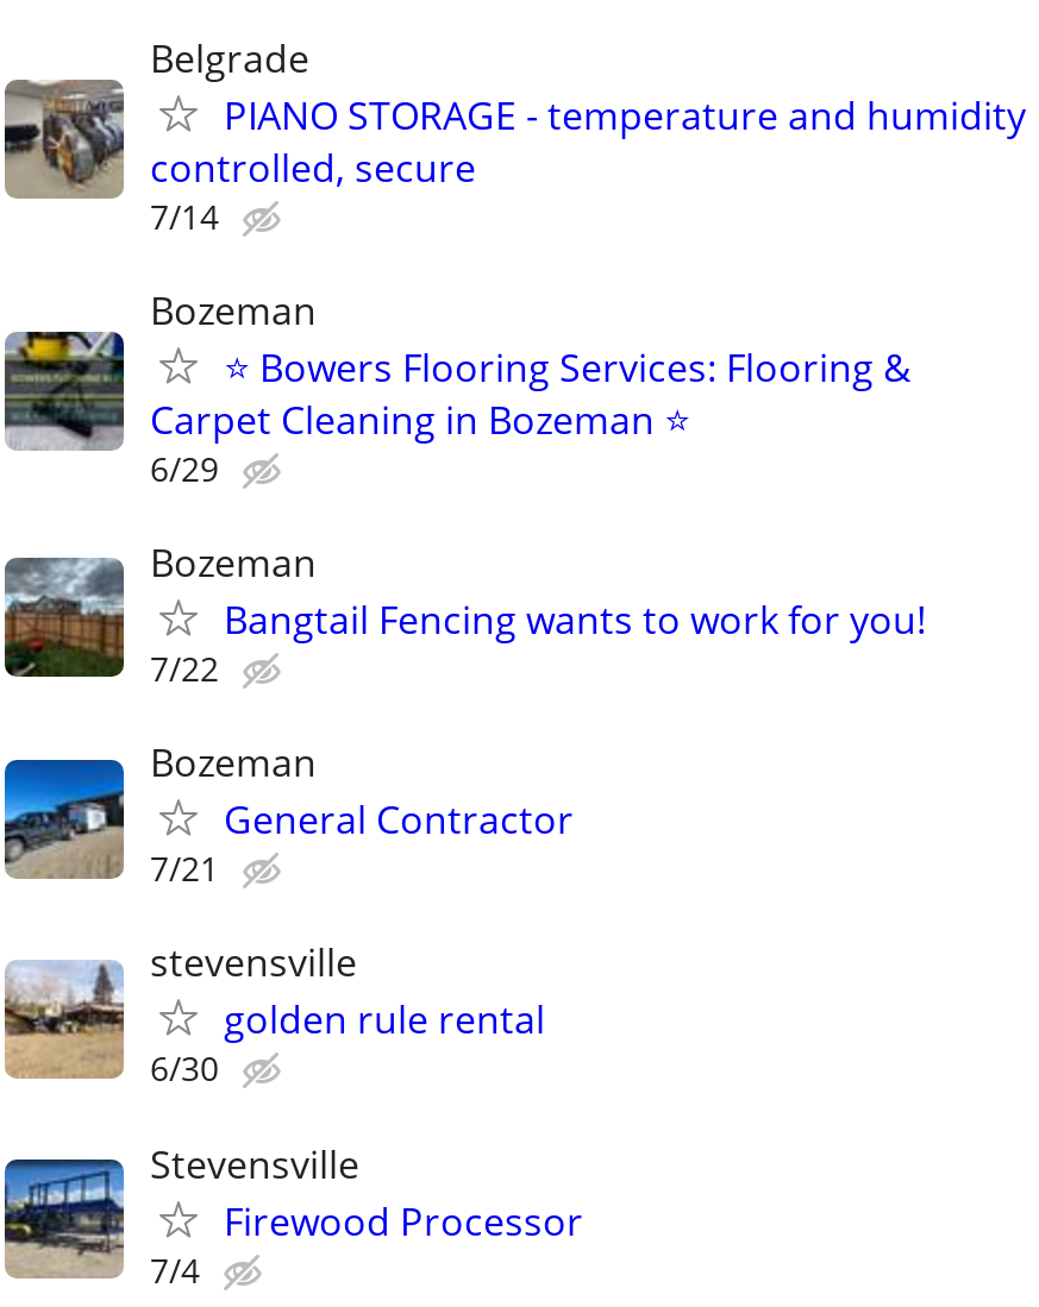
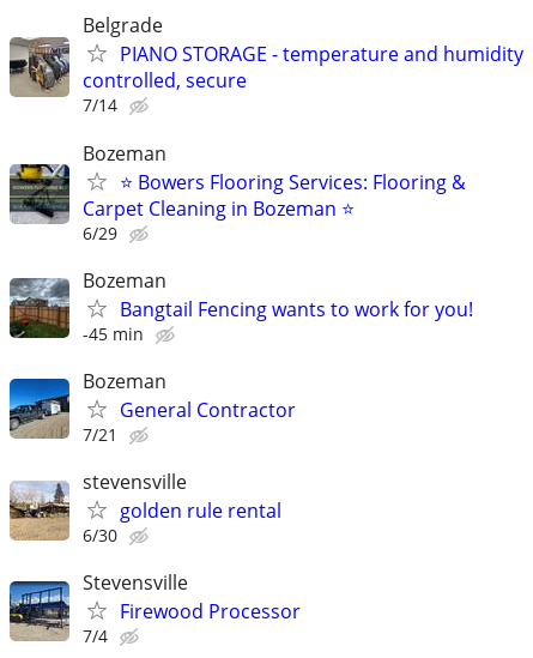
- 7/22
+ -45 min
